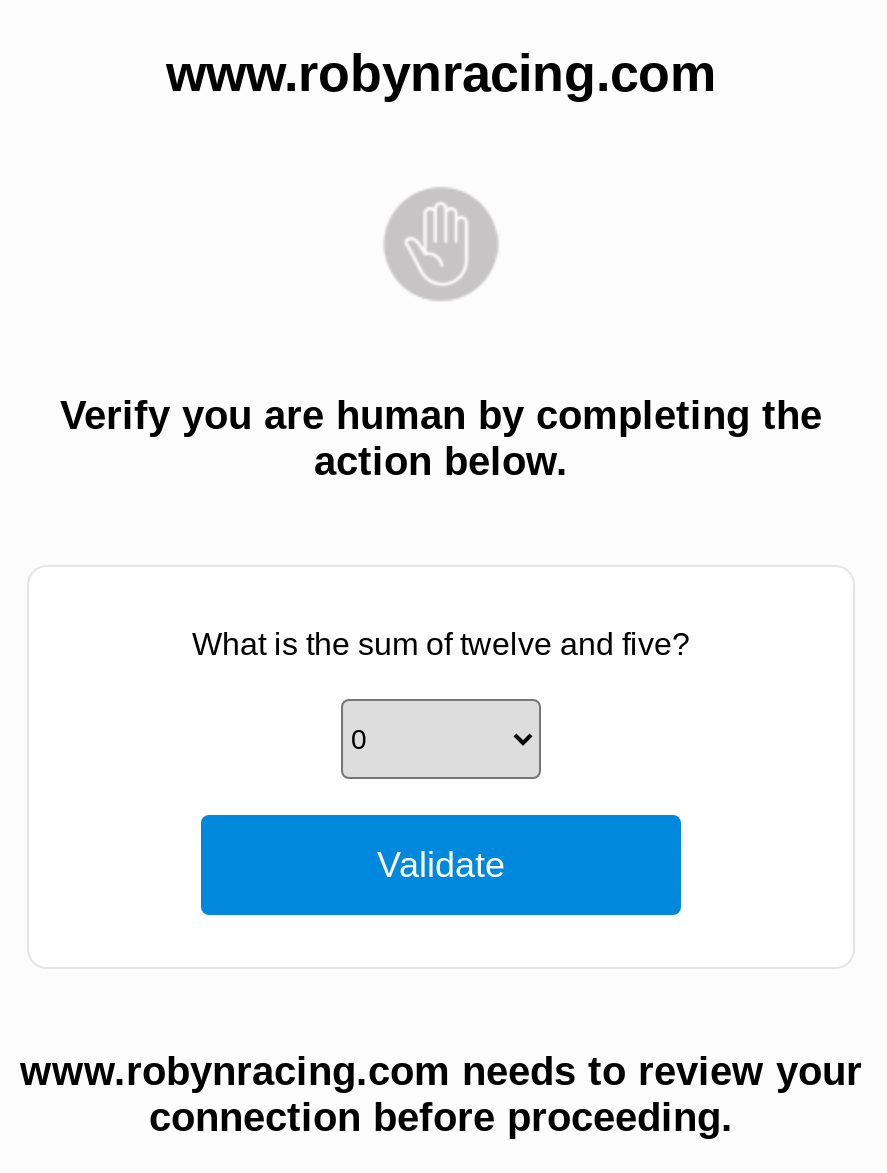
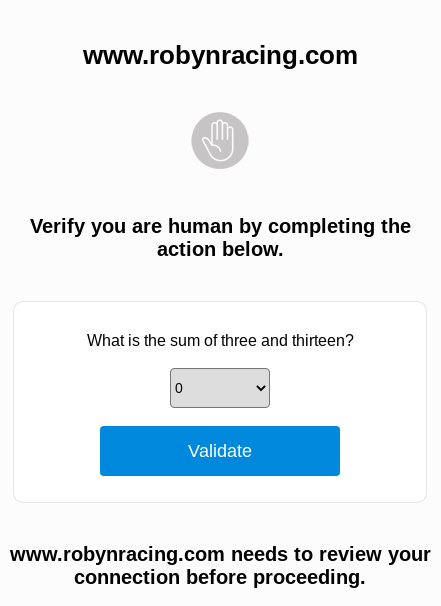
- What is the sum of twelve and five?
+ What is the sum of three and thirteen?
